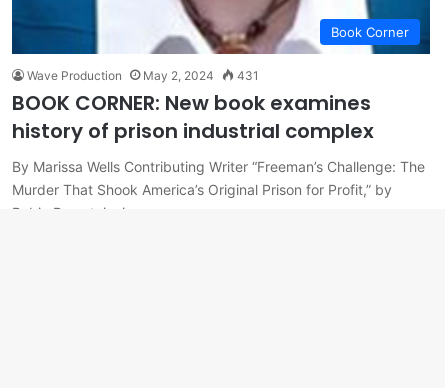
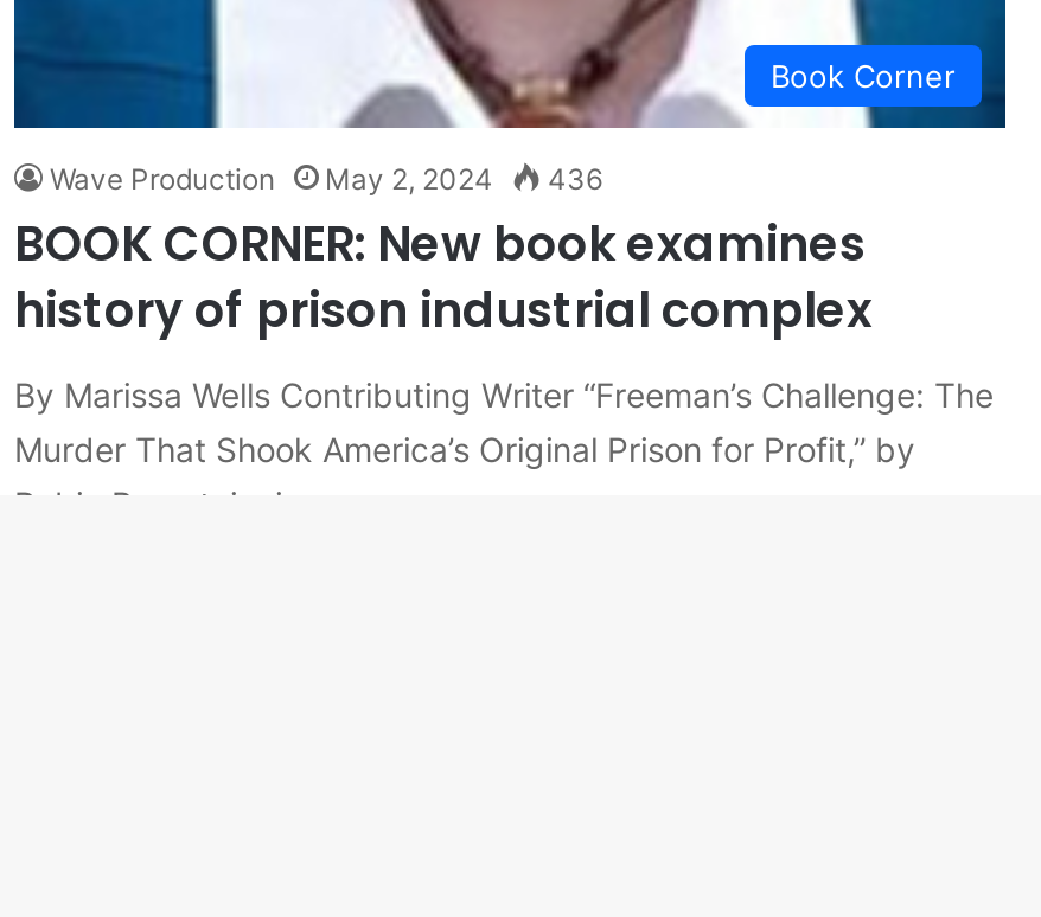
- Wave Production May 2, 2024 431
+ Wave Production May 2, 2024 436
